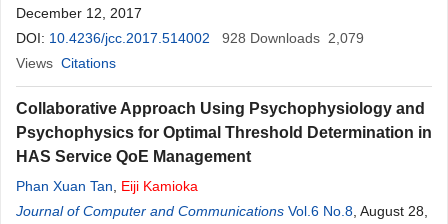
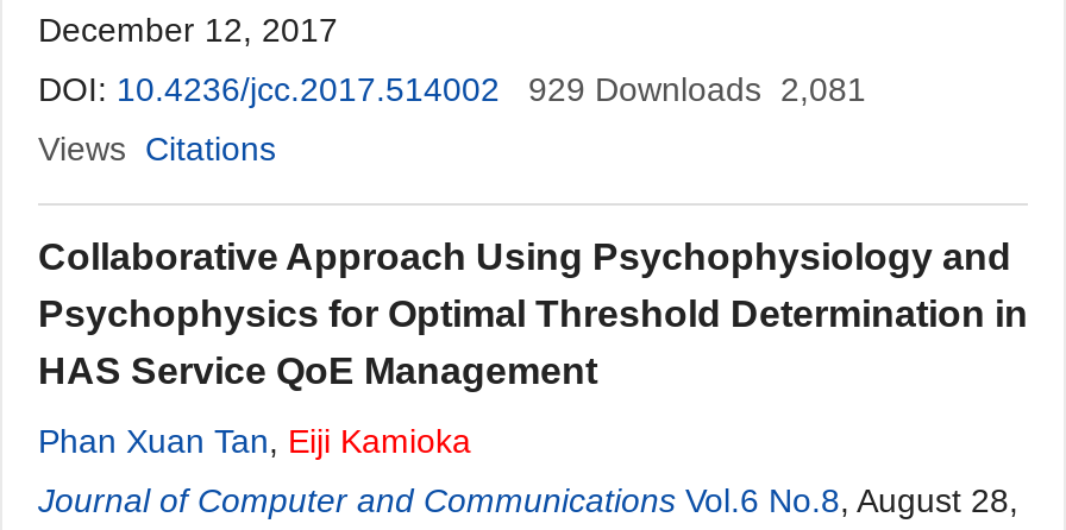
- DOI: 10.4236/jcc.2017.514002 928 Downloads 2,079
+ DOI: 10.4236/jcc.2017.514002 929 Downloads 2,081
